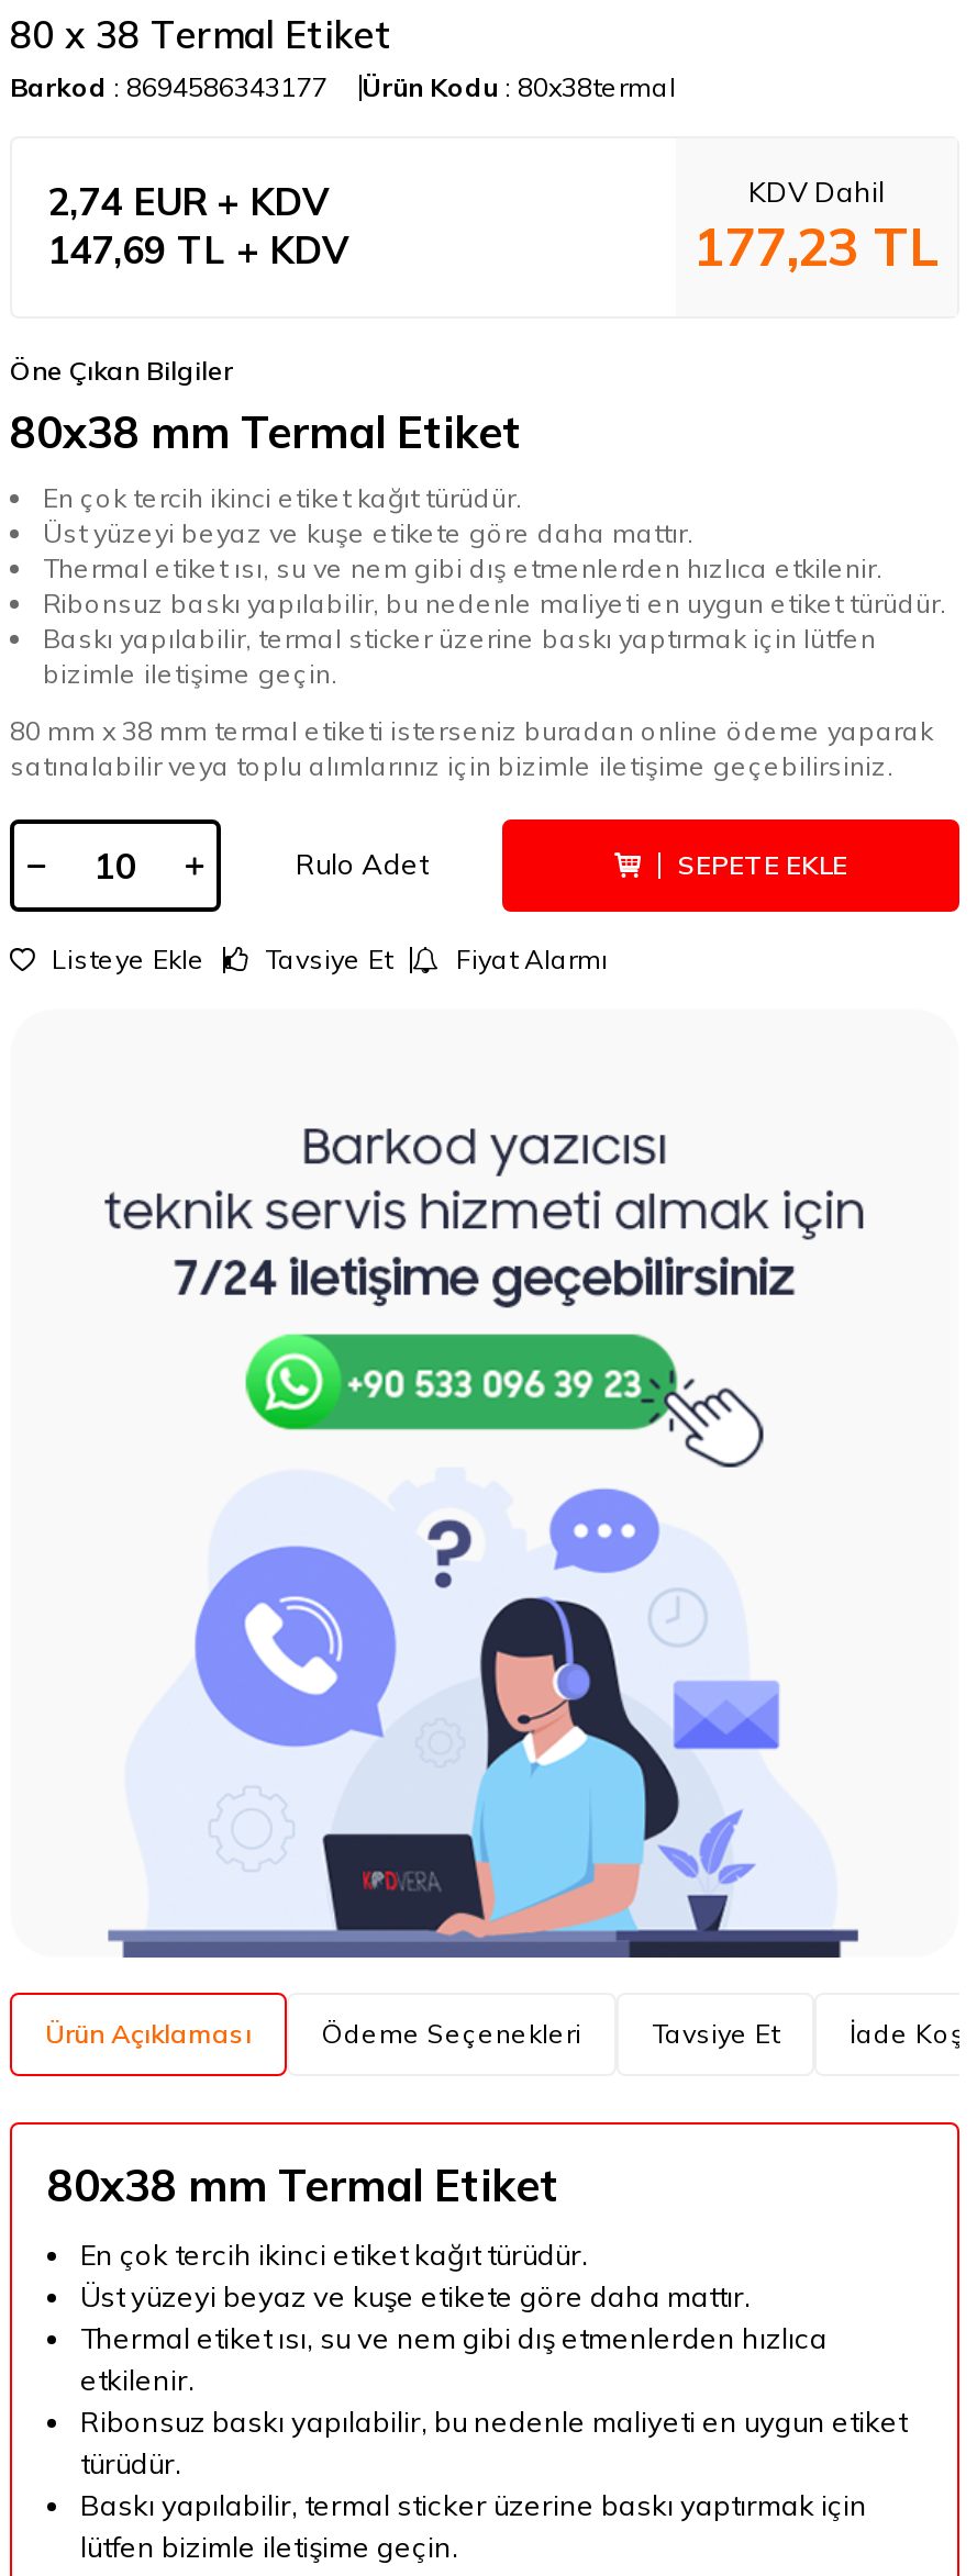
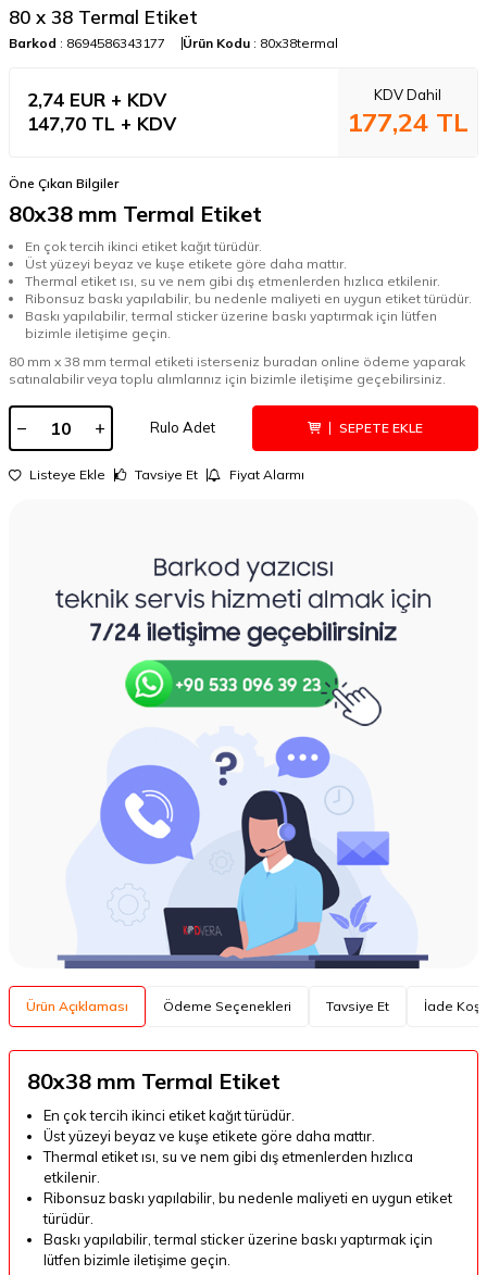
- 177,23 TL
+ 177,24 TL

- 147,69 TL + KDV
+ 147,70 TL + KDV
